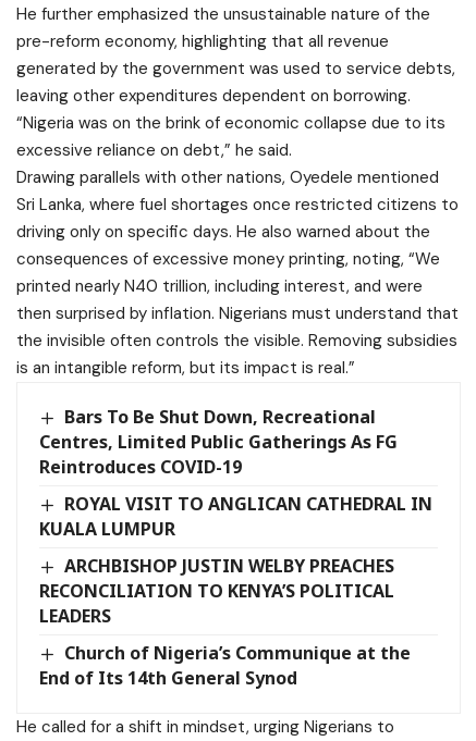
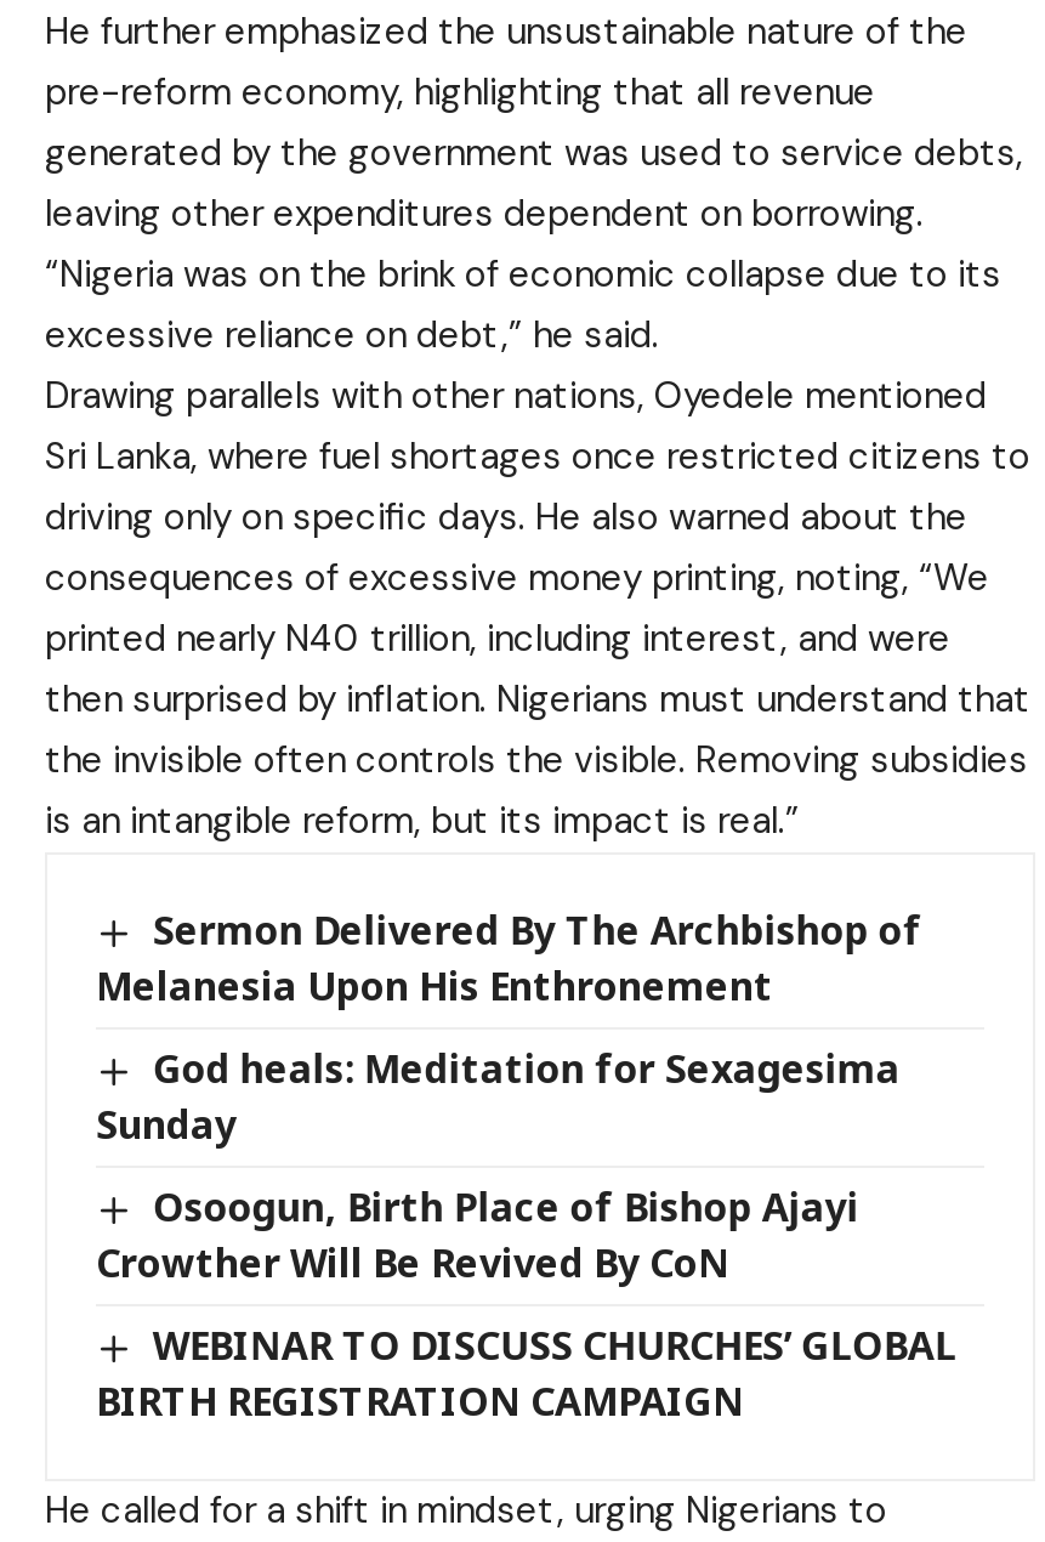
- Bars To Be Shut Down, Recreational
- Centres, Limited Public Gatherings As FG
- Reintroduces COVID-19
+ Sermon Delivered By The Archbishop of
+ Melanesia Upon His Enthronement

- ROYAL VISIT TO ANGLICAN CATHEDRAL IN
- KUALA LUMPUR
+ God heals: Meditation for Sexagesima
+ Sunday

- ARCHBISHOP JUSTIN WELBY PREACHES
- RECONCILIATION TO KENYA’S POLITICAL
- LEADERS
+ Osoogun, Birth Place of Bishop Ajayi
+ Crowther Will Be Revived By CoN

- Church of Nigeria’s Communique at the
- End of Its 14th General Synod
+ WEBINAR TO DISCUSS CHURCHES’ GLOBAL
+ BIRTH REGISTRATION CAMPAIGN
